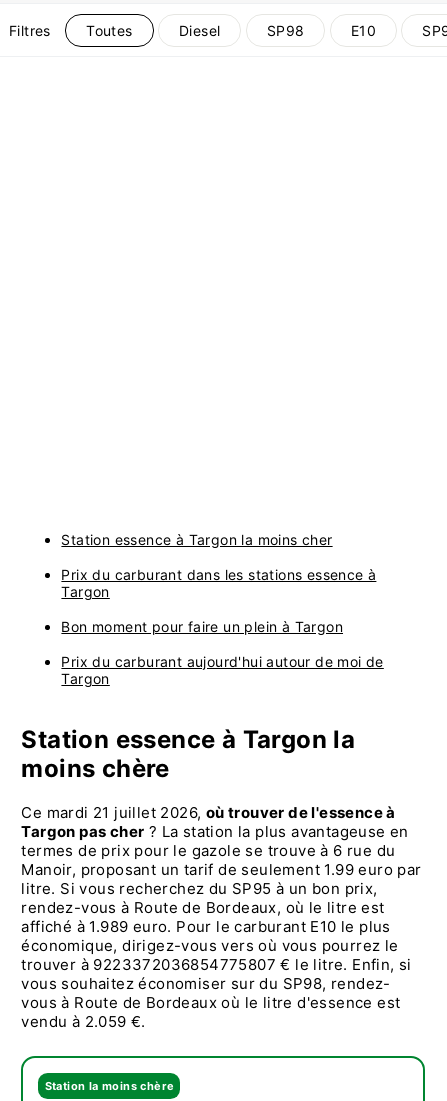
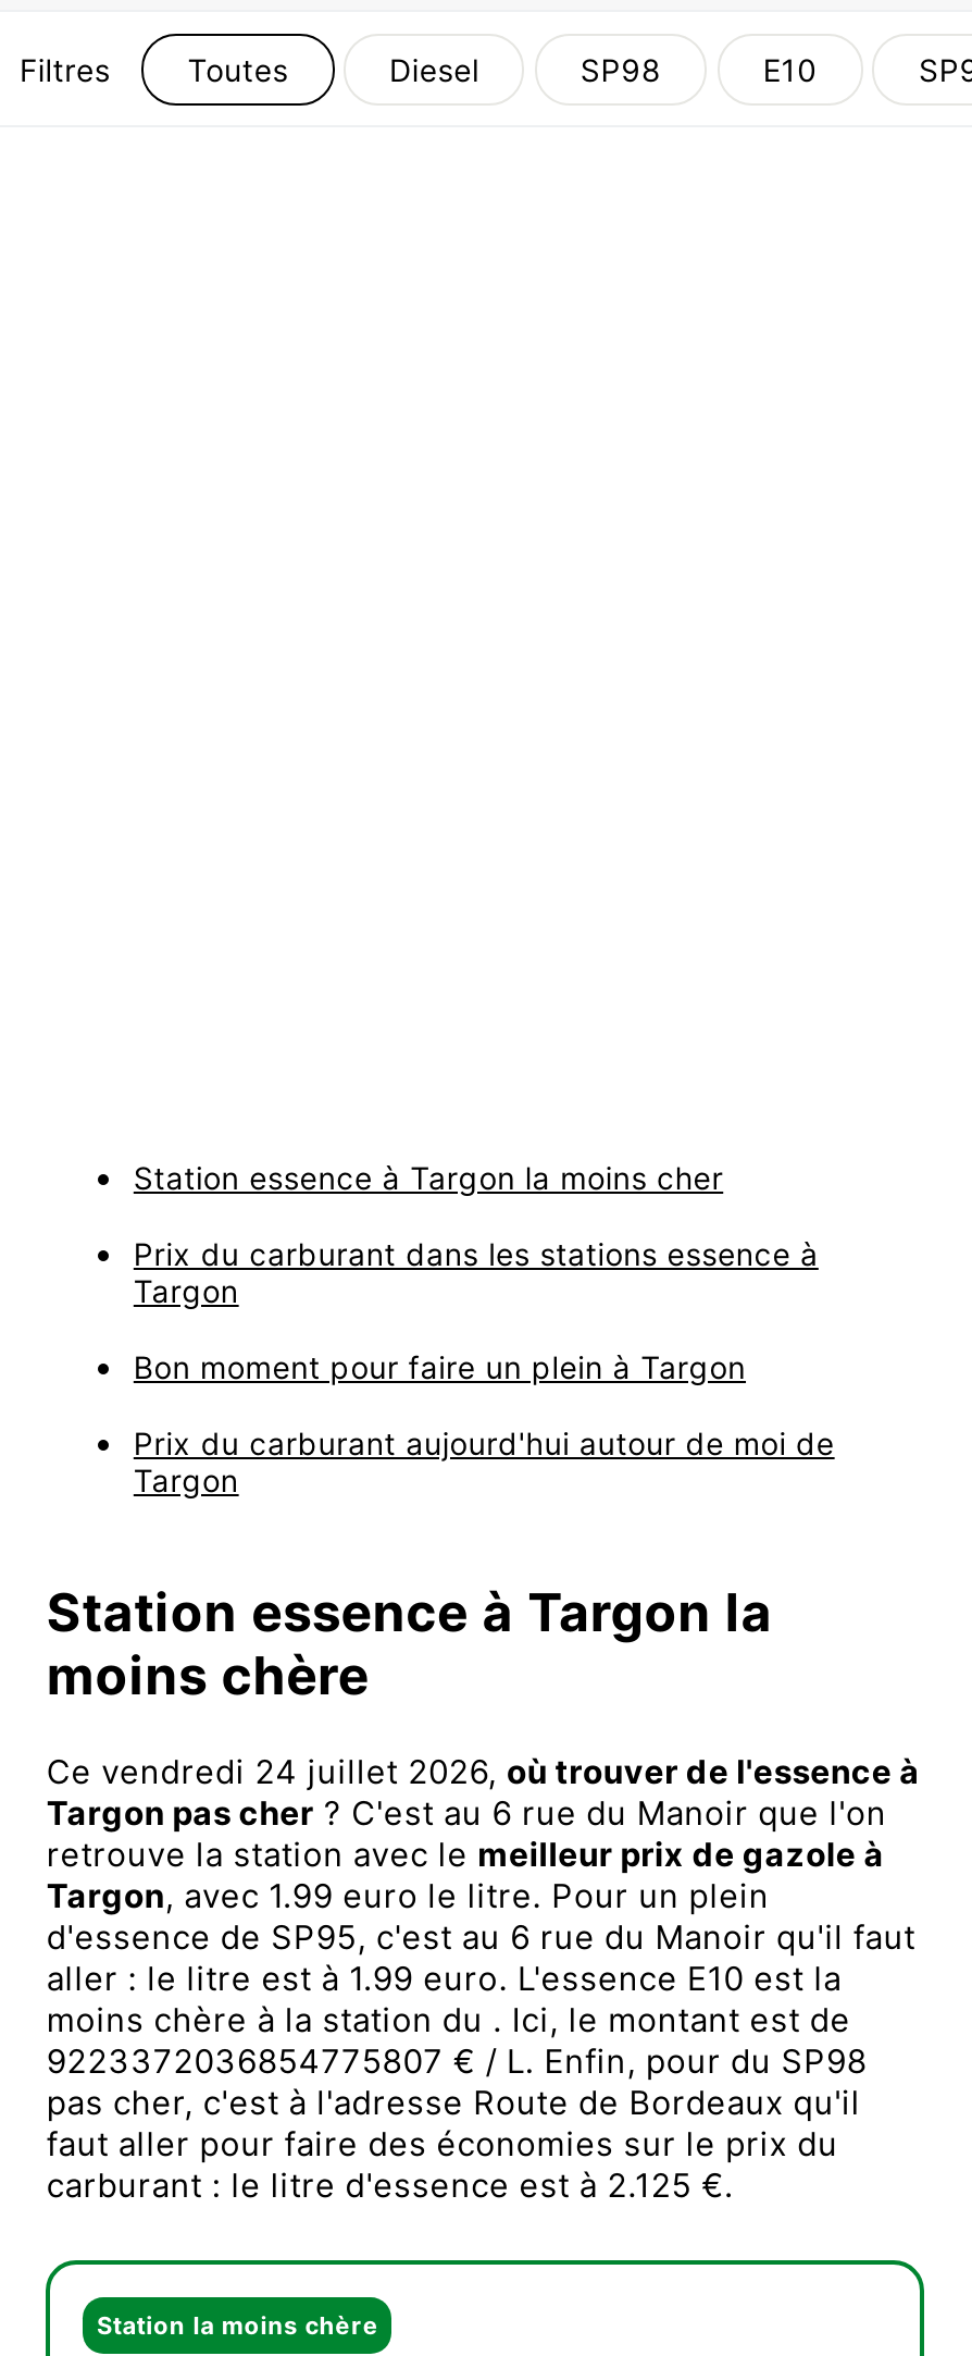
- Ce mardi 21 juillet 2026, où trouver de l'essence à
- Targon pas cher? La station la plus avantageuse en
- termes de prix pour le gazole se trouve à 6 rue du
- Manoir, proposant un tarif de seulement 1.99 euro par
- litre. Si vous recherchez du SP95 à un bon prix,
- rendez-vous à Route de Bordeaux, où le litre est
- affiché à 1.989 euro. Pour le carburant E10 le plus
- économique, dirigez-vous vers où vous pourrez le
- trouver à 9223372036854775807 € le litre. Enfin, si
- vous souhaitez économiser sur du SP98, rendez-
- vous à Route de Bordeaux où le litre d'essence est
- vendu à 2.059 €.
+ Ce vendredi 24 juillet 2026, où trouver de l'essence à
+ Targon pas cher? C'est au 6 rue du Manoir que l'on
+ retrouve la station avec le meilleur prix de gazole à
+ Targon, avec 1.99 euro le litre. Pour un plein
+ d'essence de SP95, c'est au 6 rue du Manoir qu'il faut
+ aller : le litre est à 1.99 euro. L'essence E10 est la
+ moins chère à la station du . Ici, le montant est de
+ 9223372036854775807 € / L. Enfin, pour du SP98
+ pas cher, c'est à l'adresse Route de Bordeaux qu'il
+ faut aller pour faire des économies sur le prix du
+ carburant : le litre d'essence est à 2.125 €.
